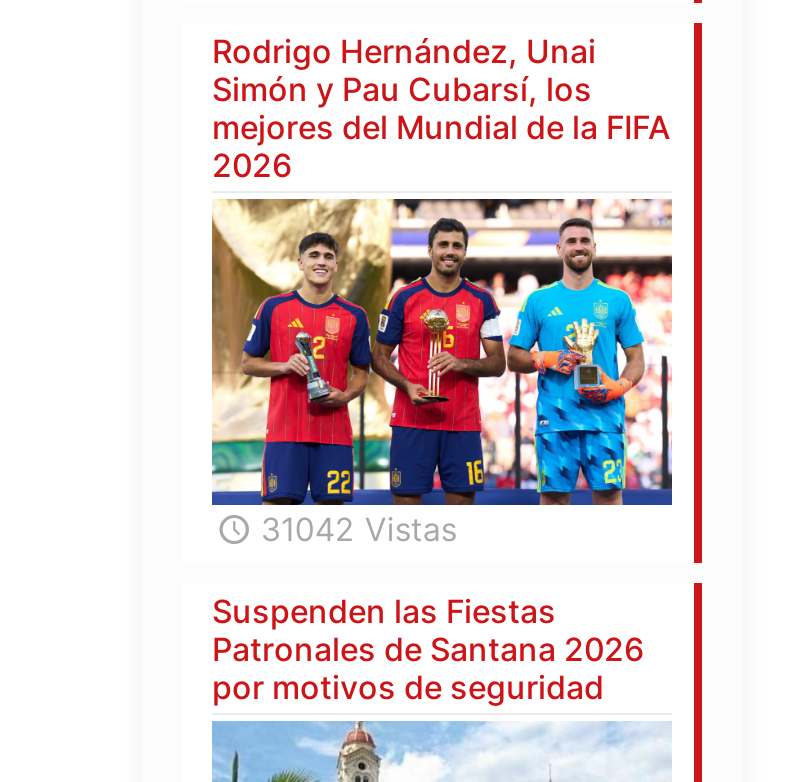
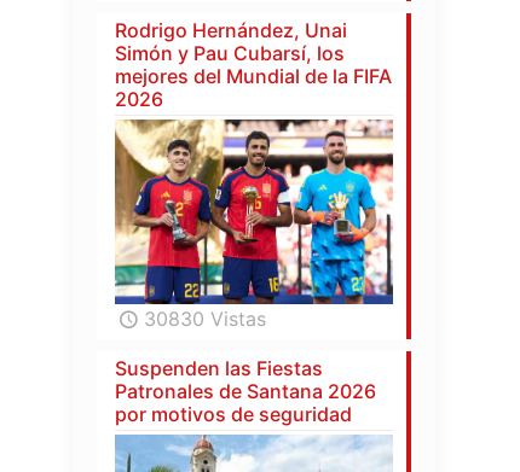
- 31042 Vistas
+ 30830 Vistas
